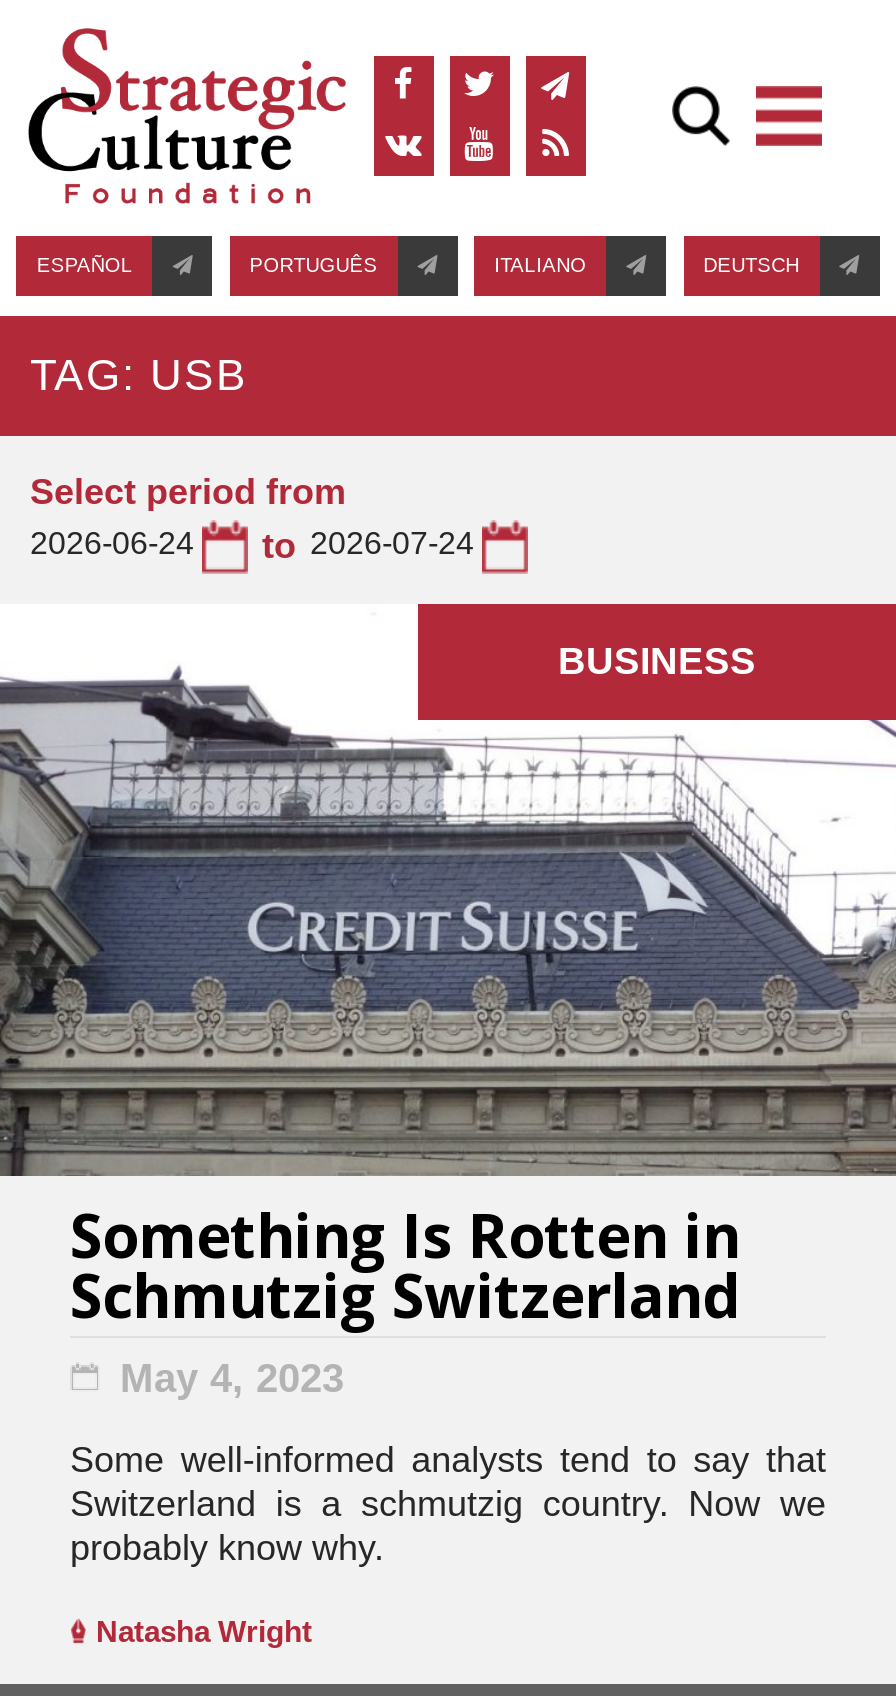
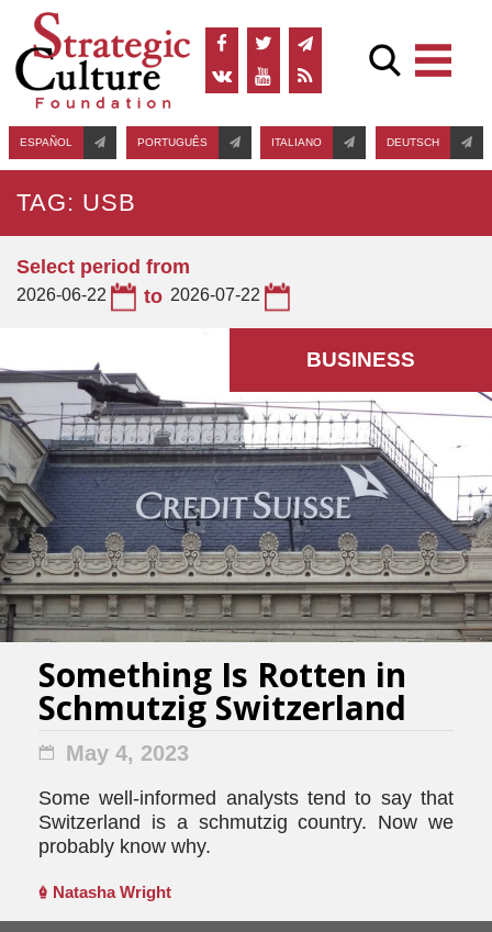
- 2026-06-24
+ 2026-06-22

- to 2026-07-24
+ to 2026-07-22
